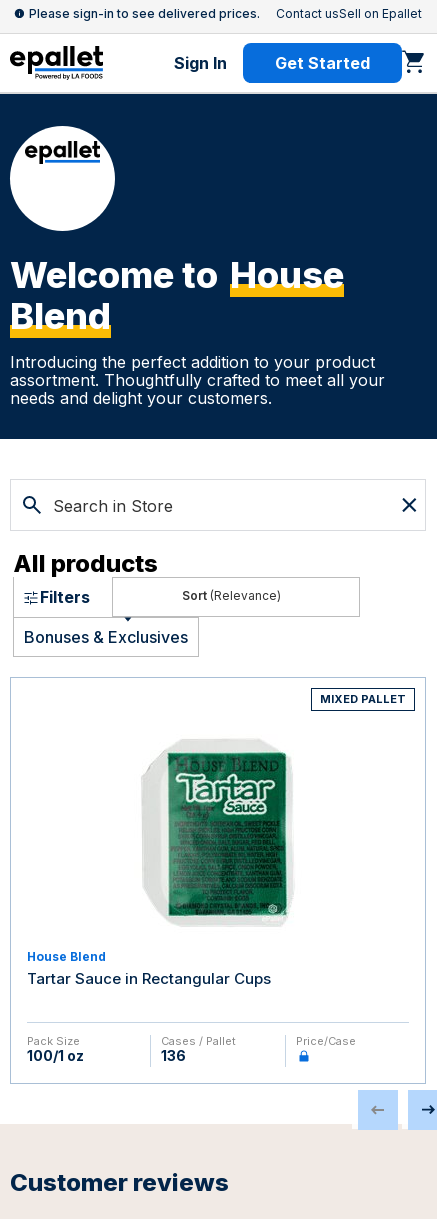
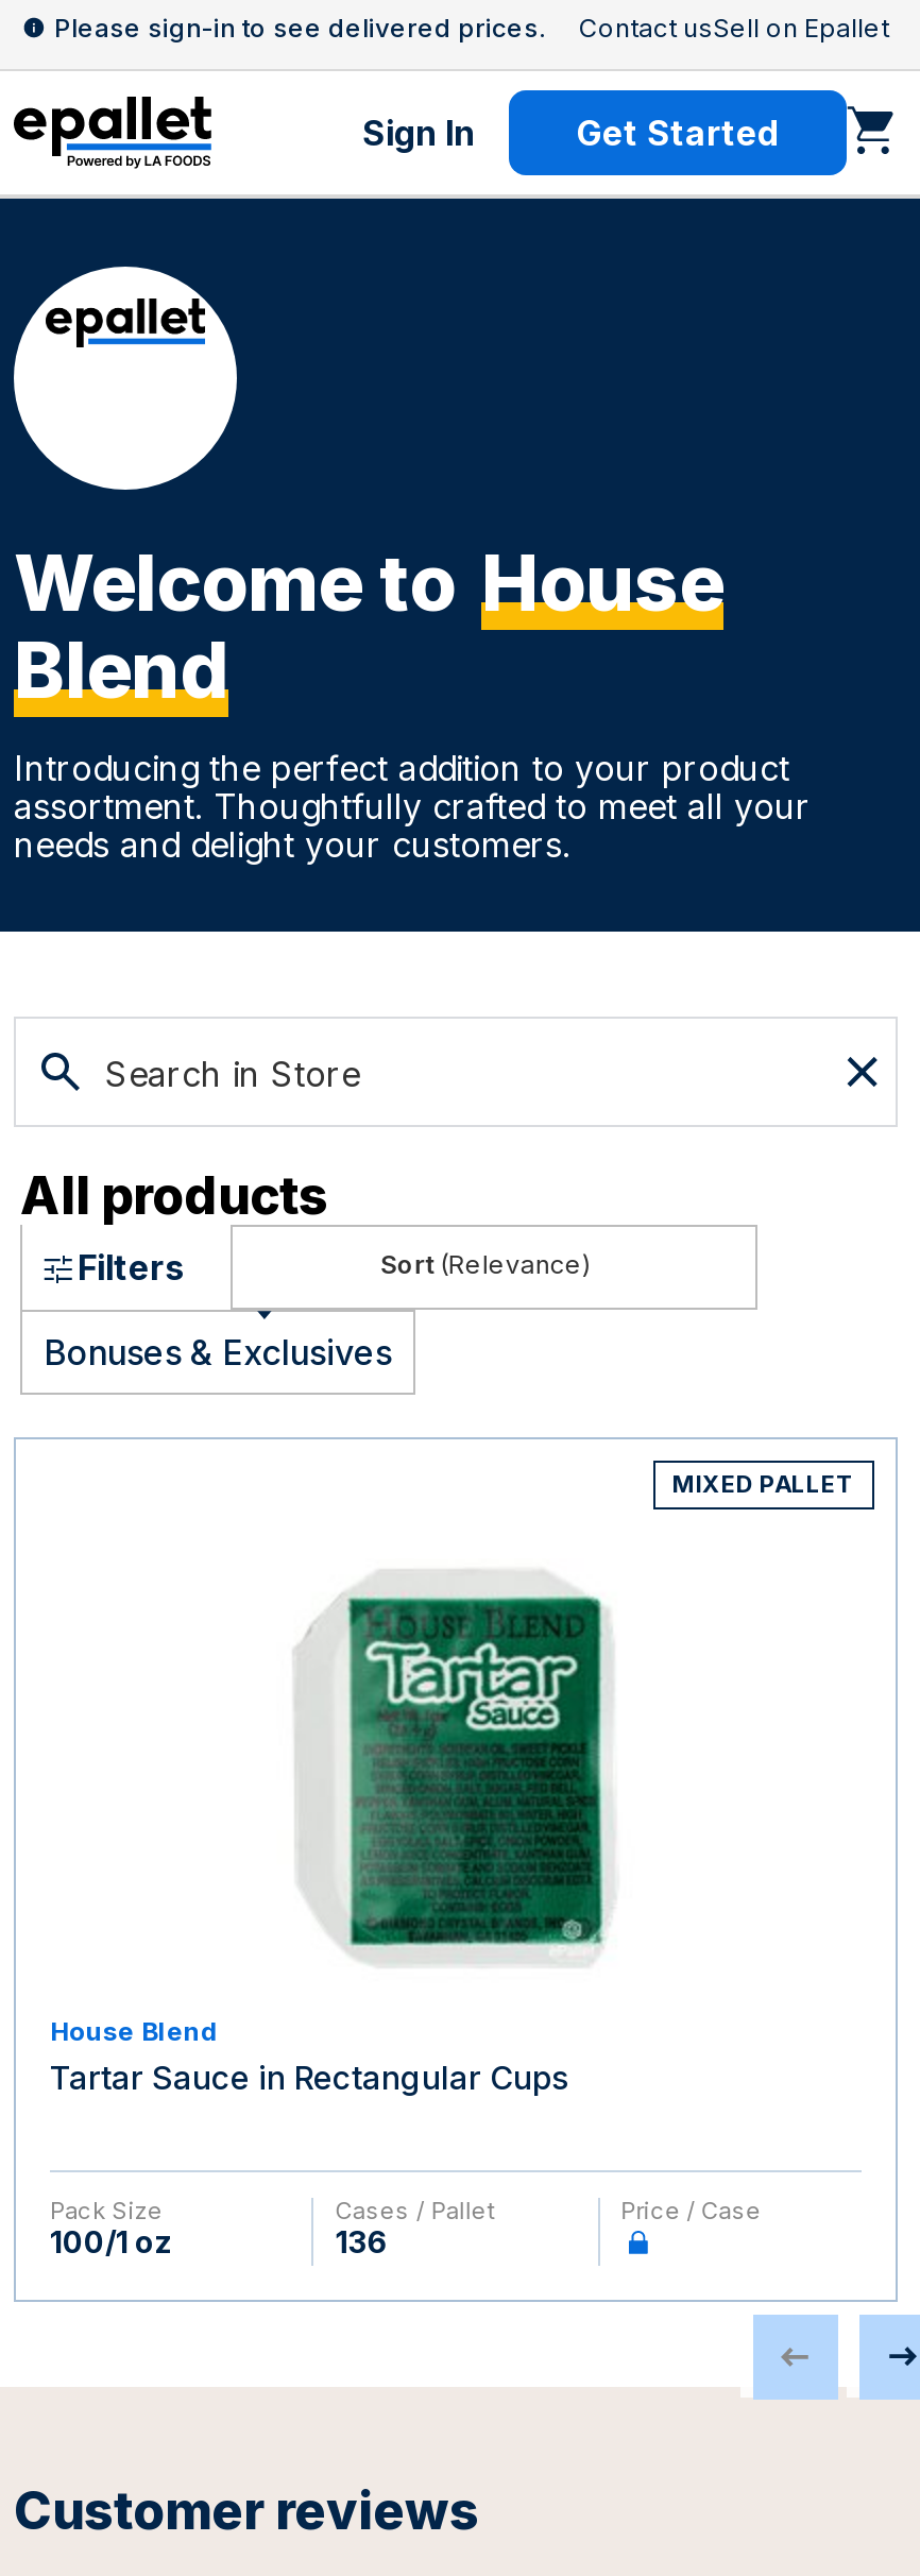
- Price/case
+ Price / Case
